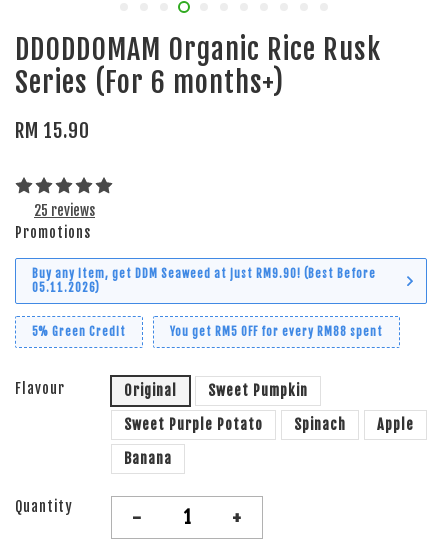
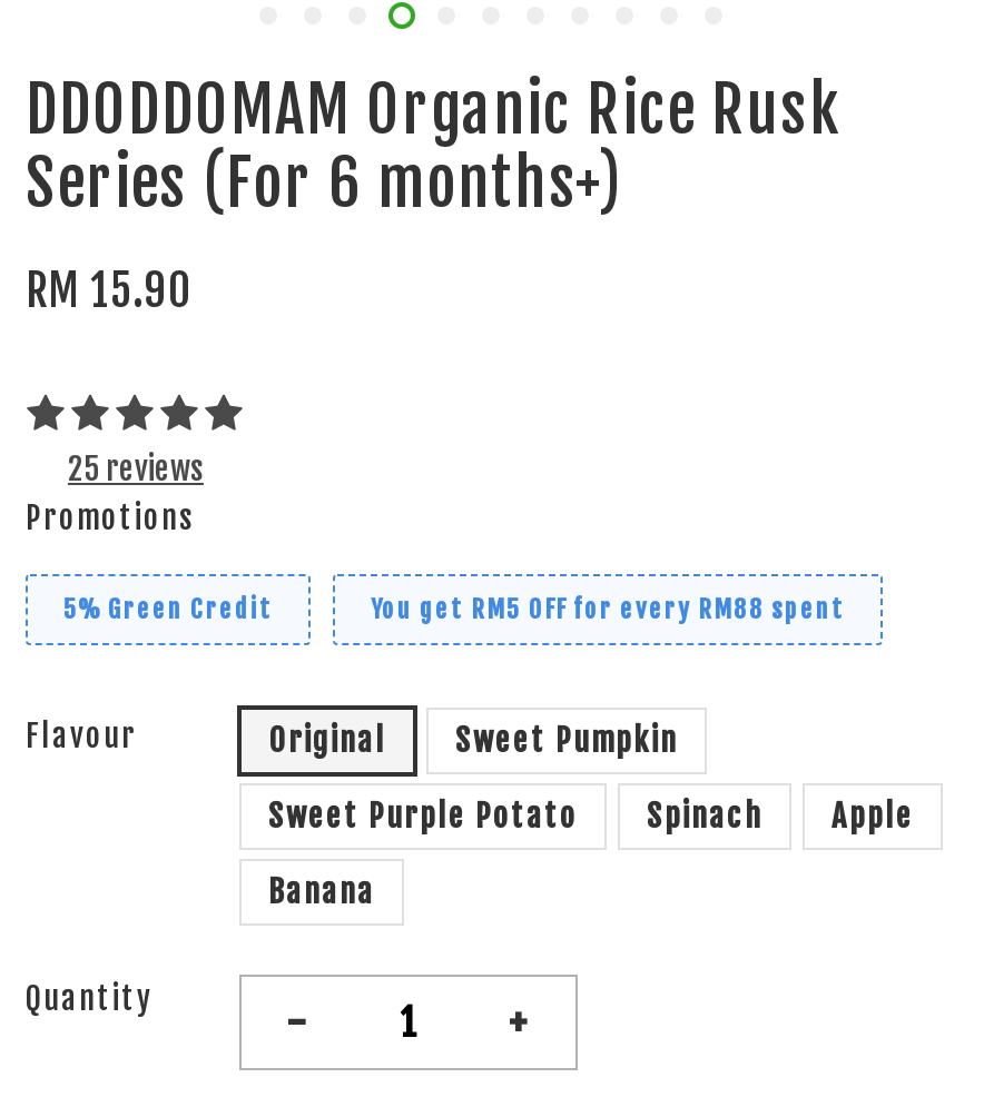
- Buy any item, get DDM Seaweed at just RM9.90! (Best Before
- 05.11.2026)
